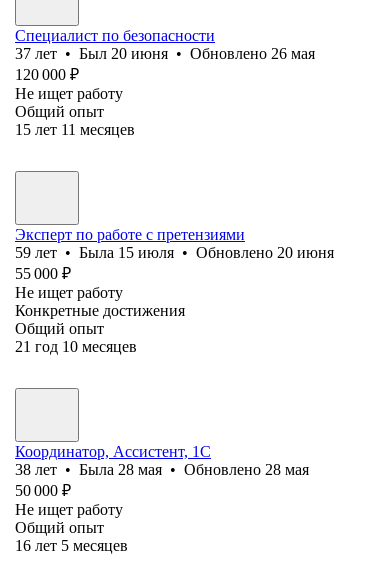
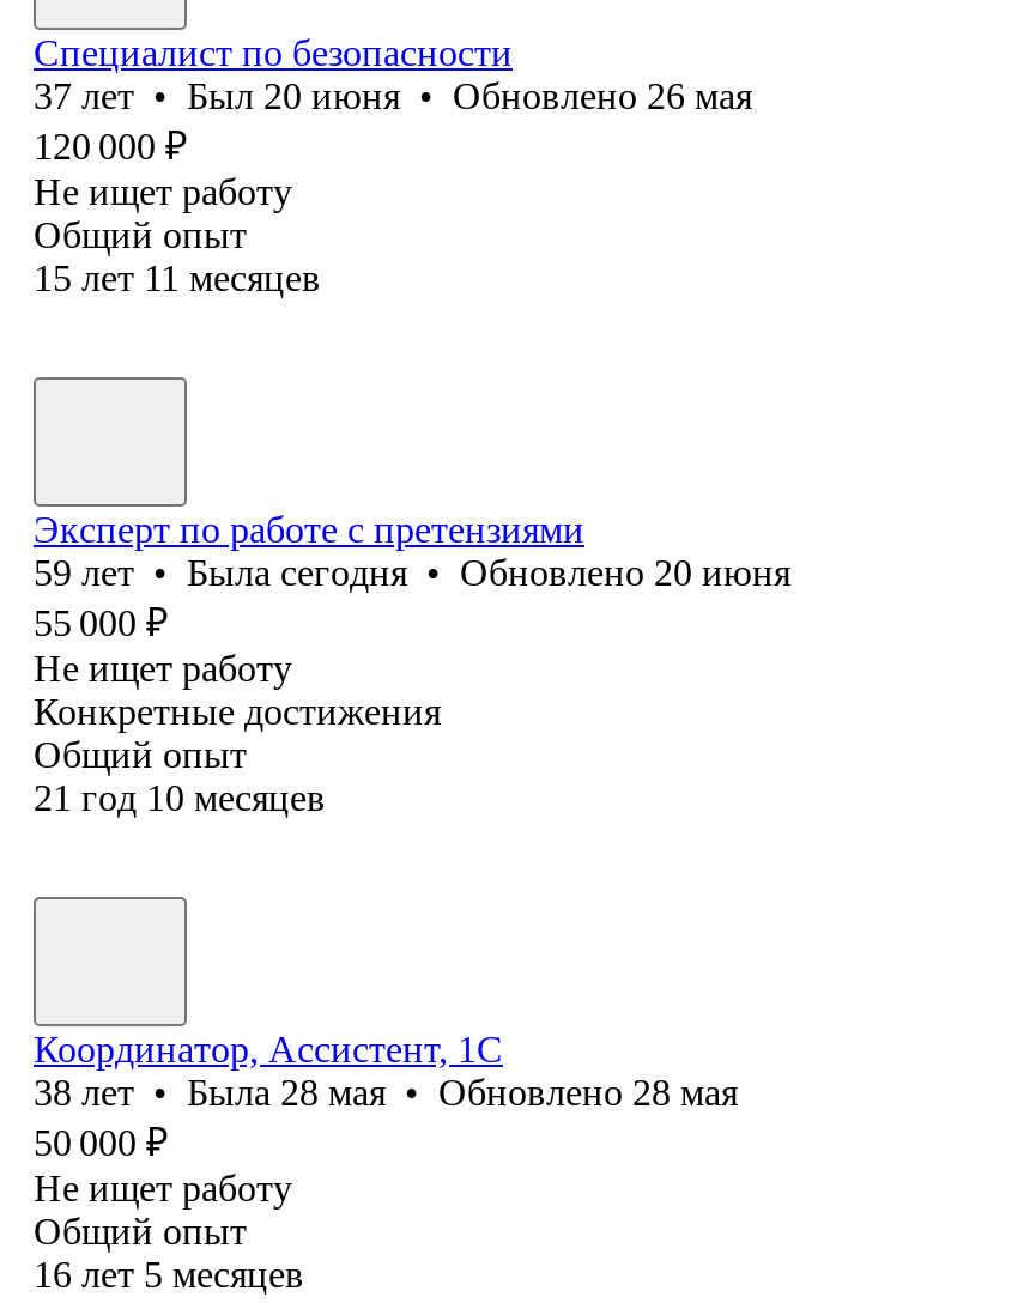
- 59 лет • Была 15 июля • Обновлено 20 июня
+ 59 лет • Была сегодня • Обновлено 20 июня
